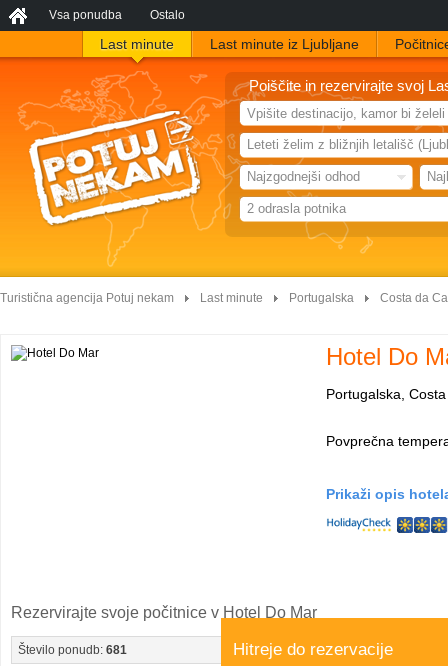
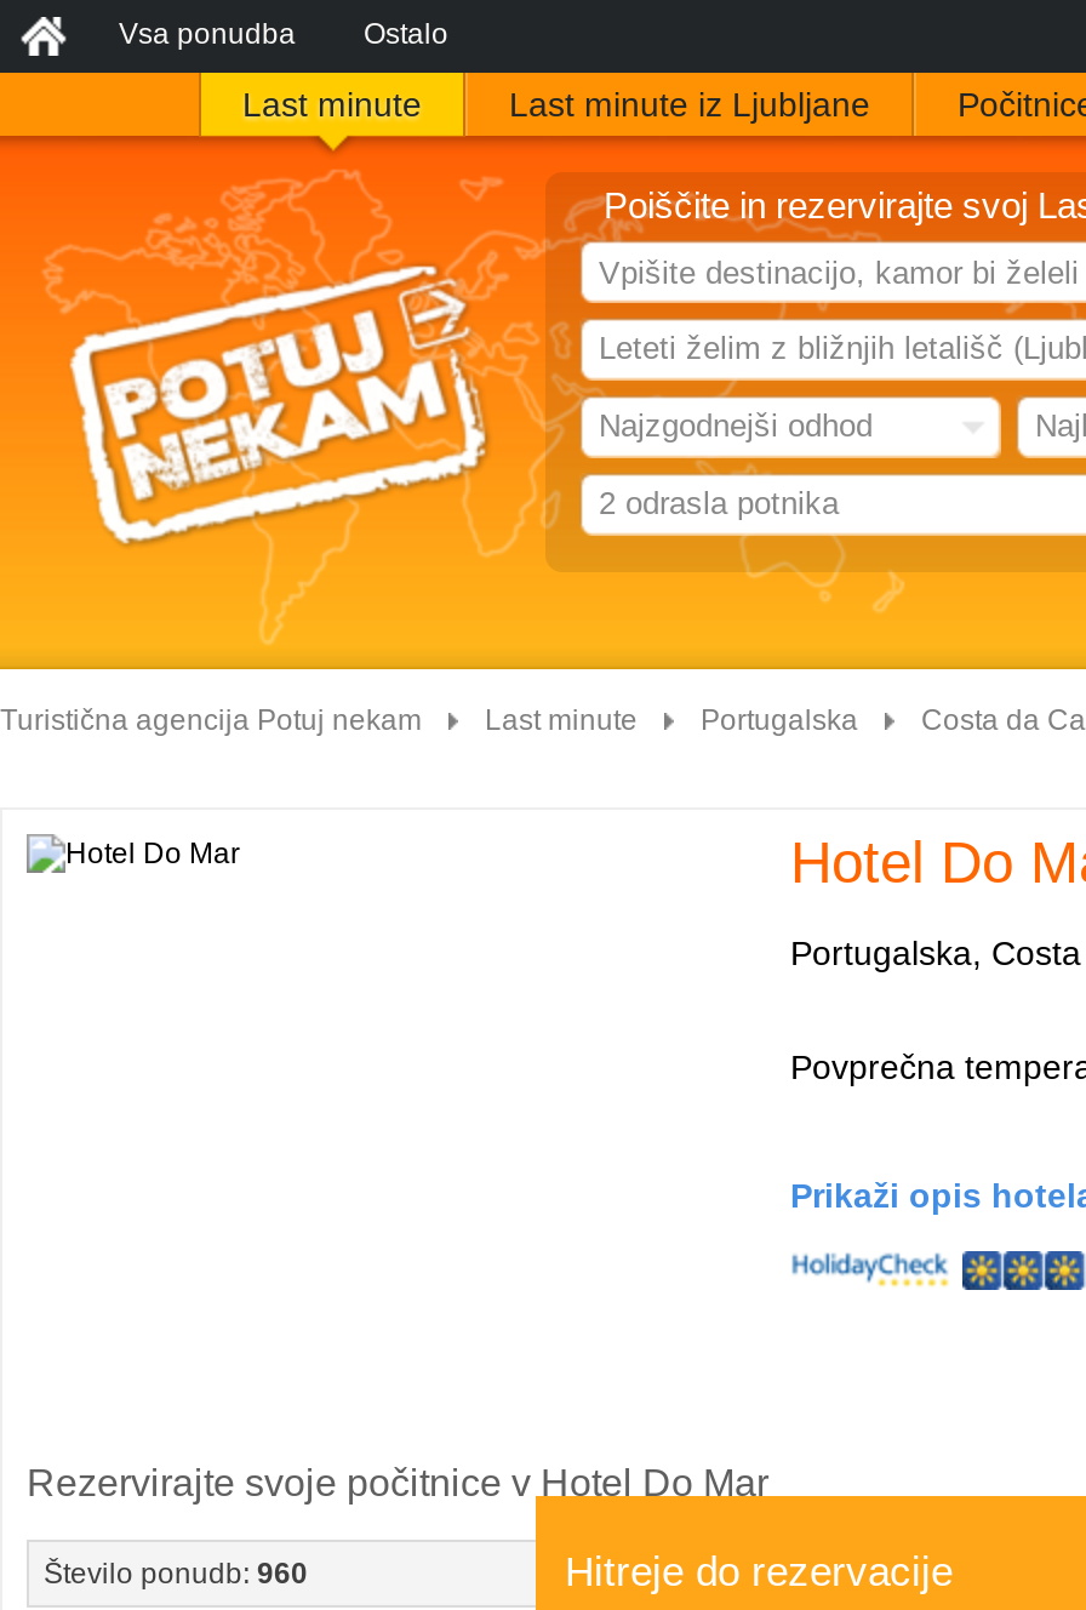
- Število ponudb: 681
+ Število ponudb: 960
